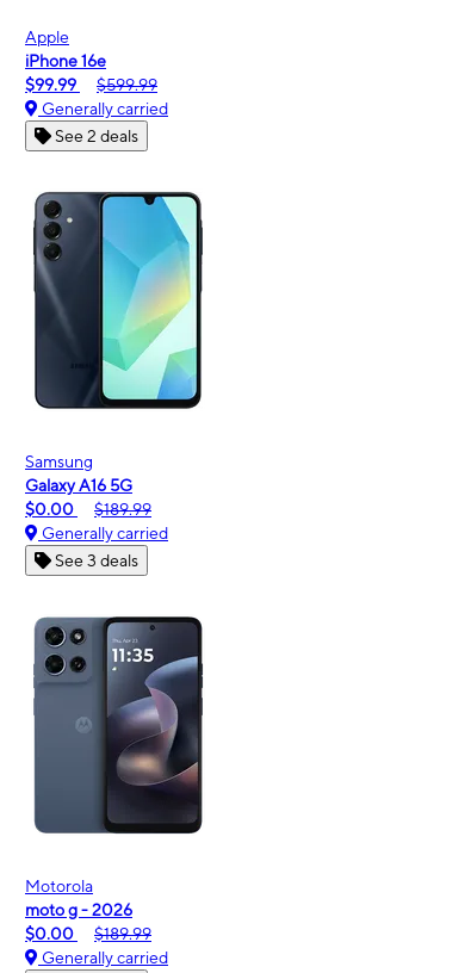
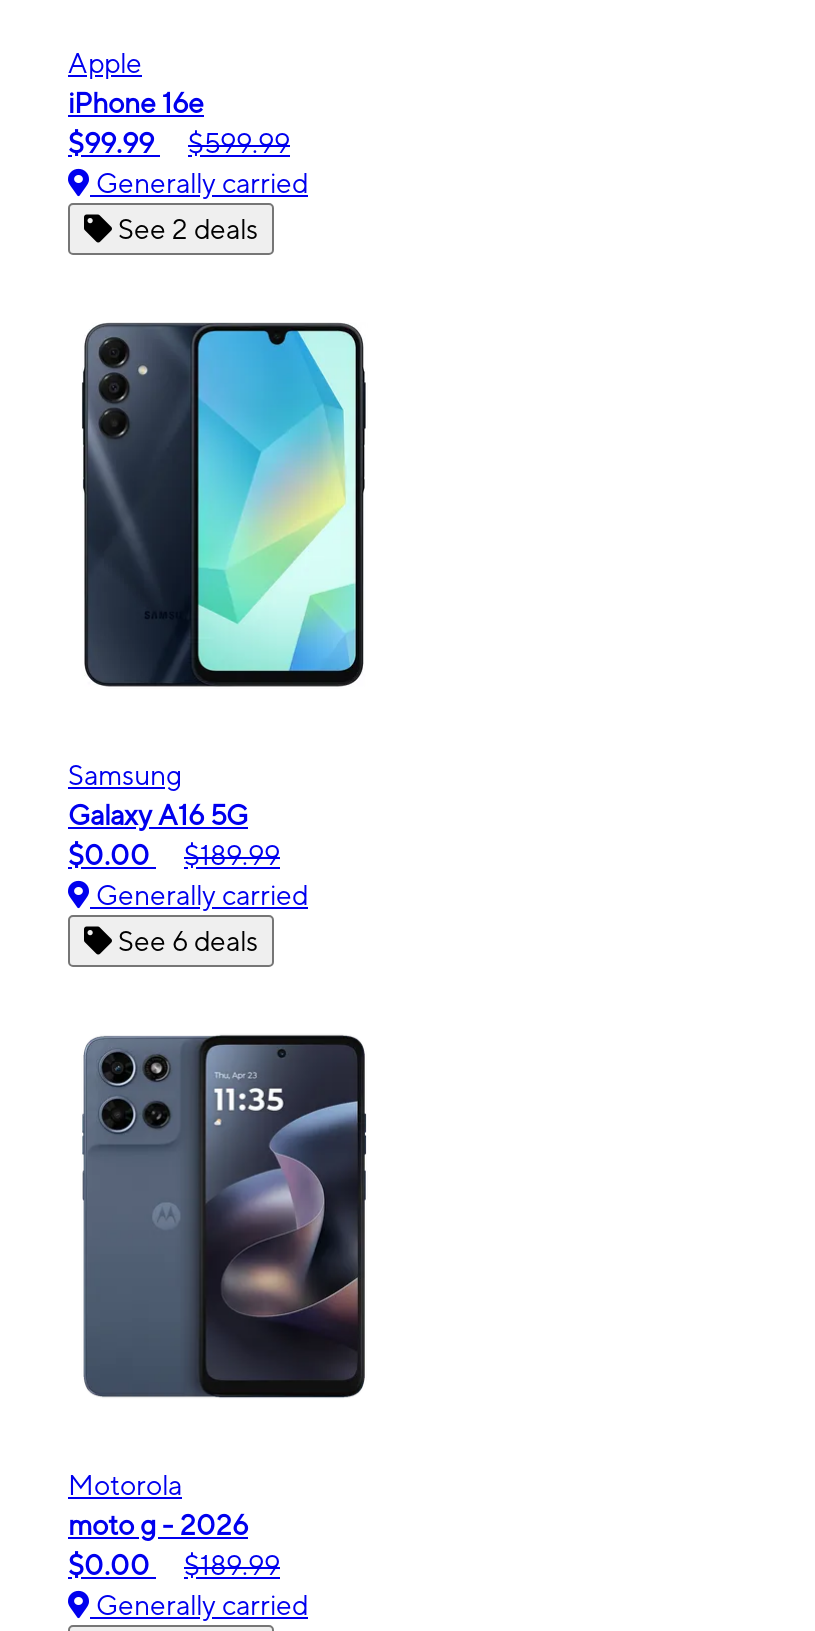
- See 3 deals
+ See 6 deals
